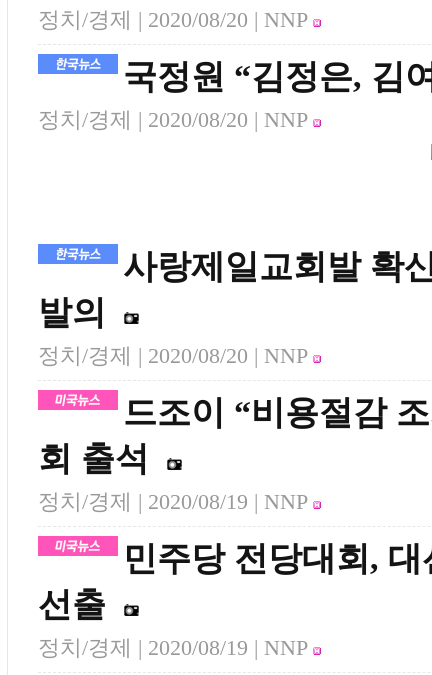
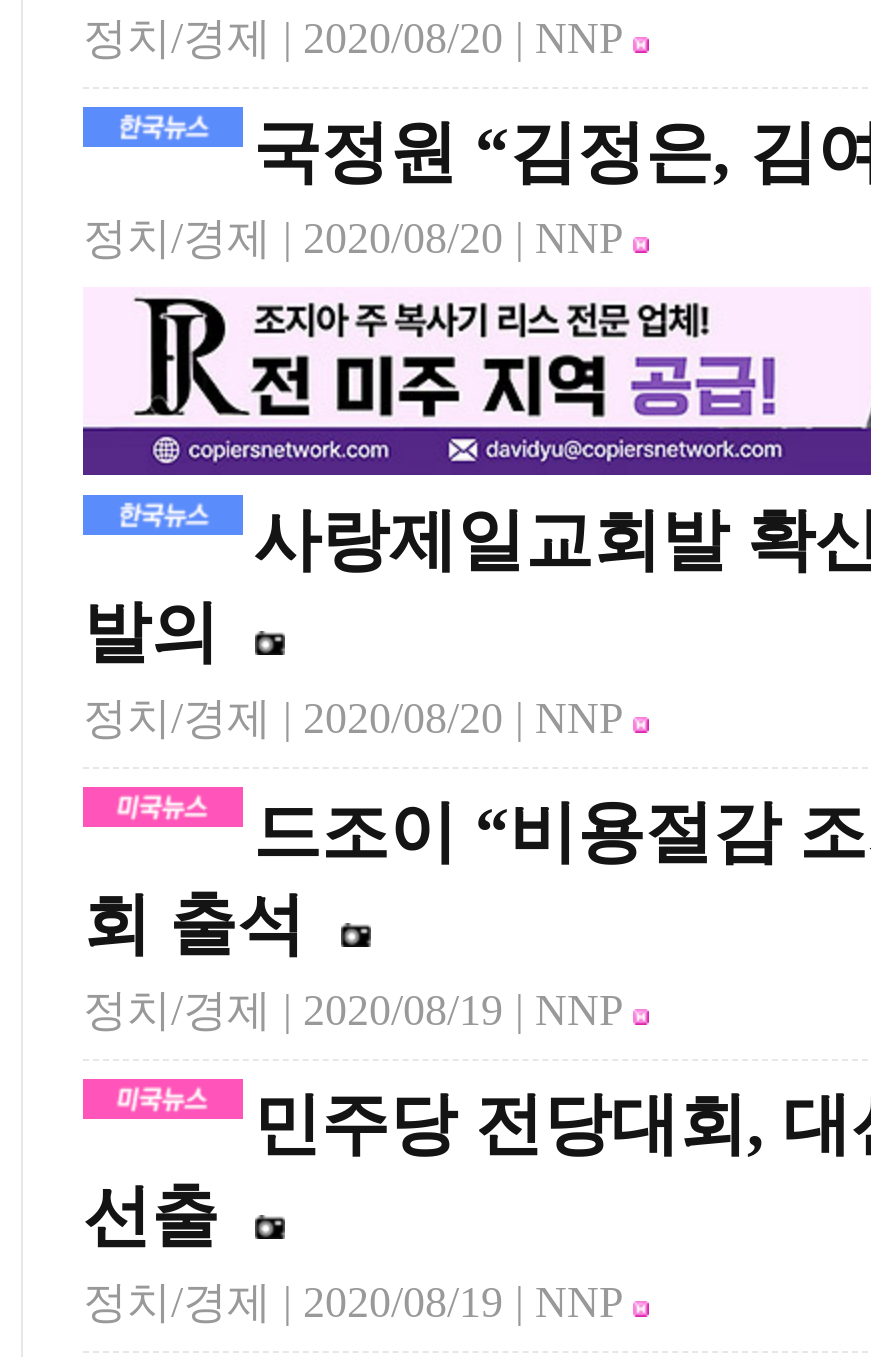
+ [image]
